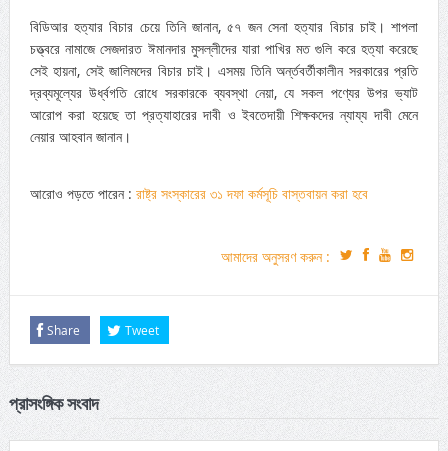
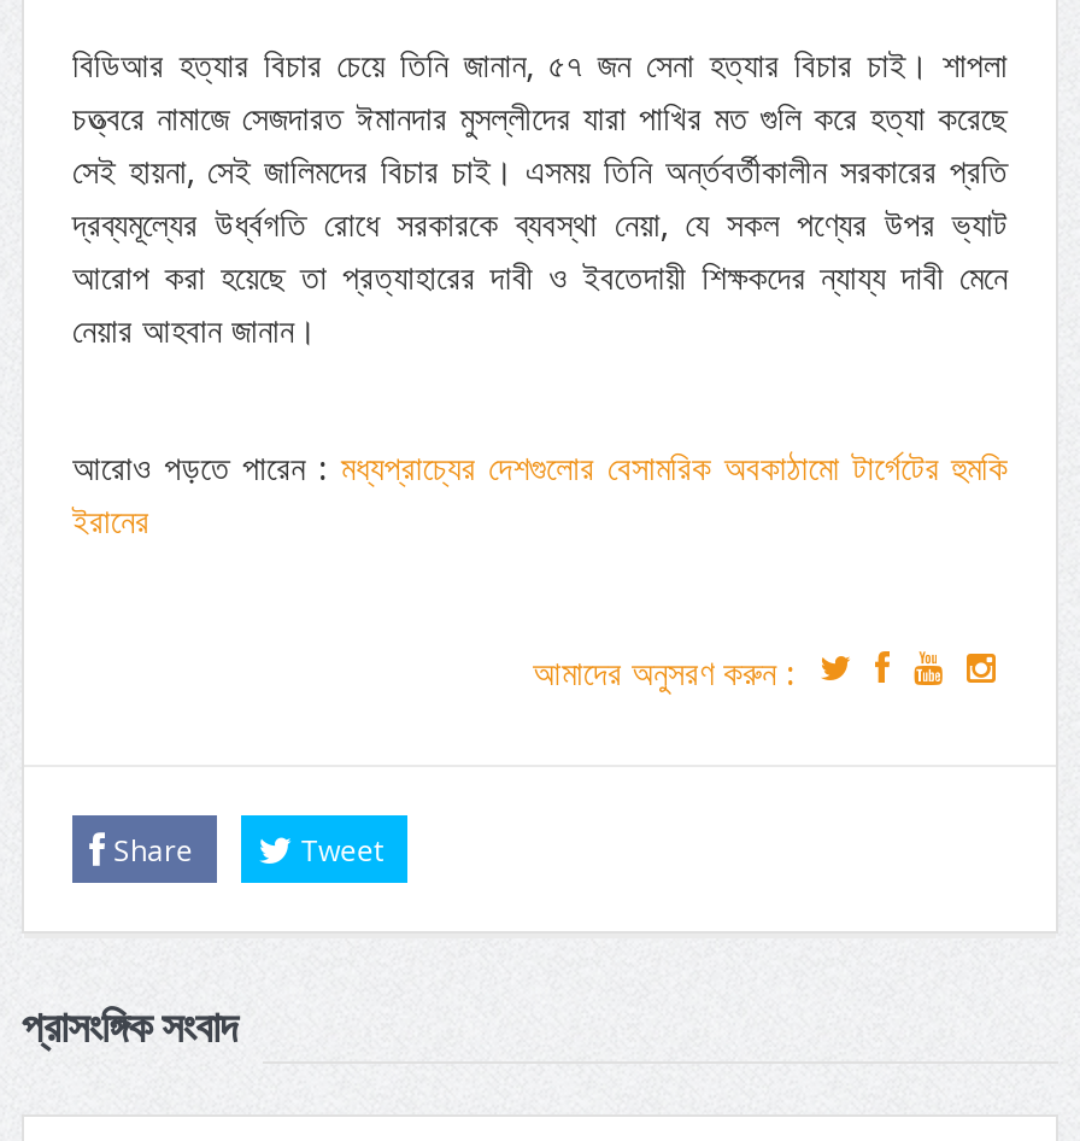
- আরোও পড়তে পারেন : রাষ্ট্র সংস্কারের ৩১ দফা কর্মসূচি বাস্তবায়ন করা হবে
+ আরোও পড়তে পারেন : মধ্যপ্রাচ্যের দেশগুলোর বেসামরিক অবকাঠামো টার্গেটের হুমকি
+ ইরানের
